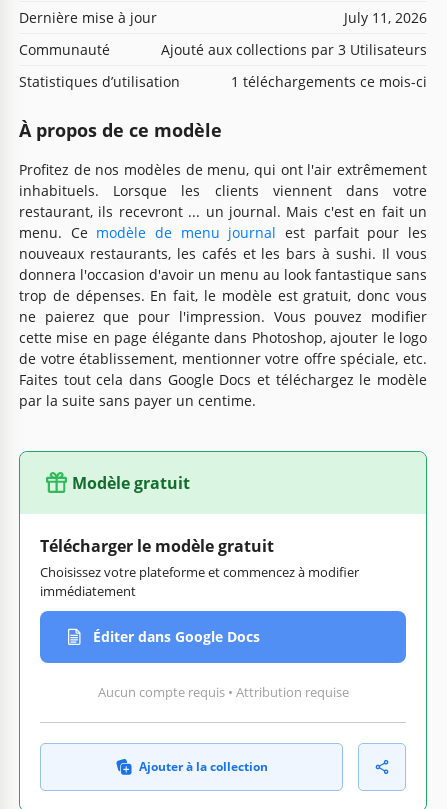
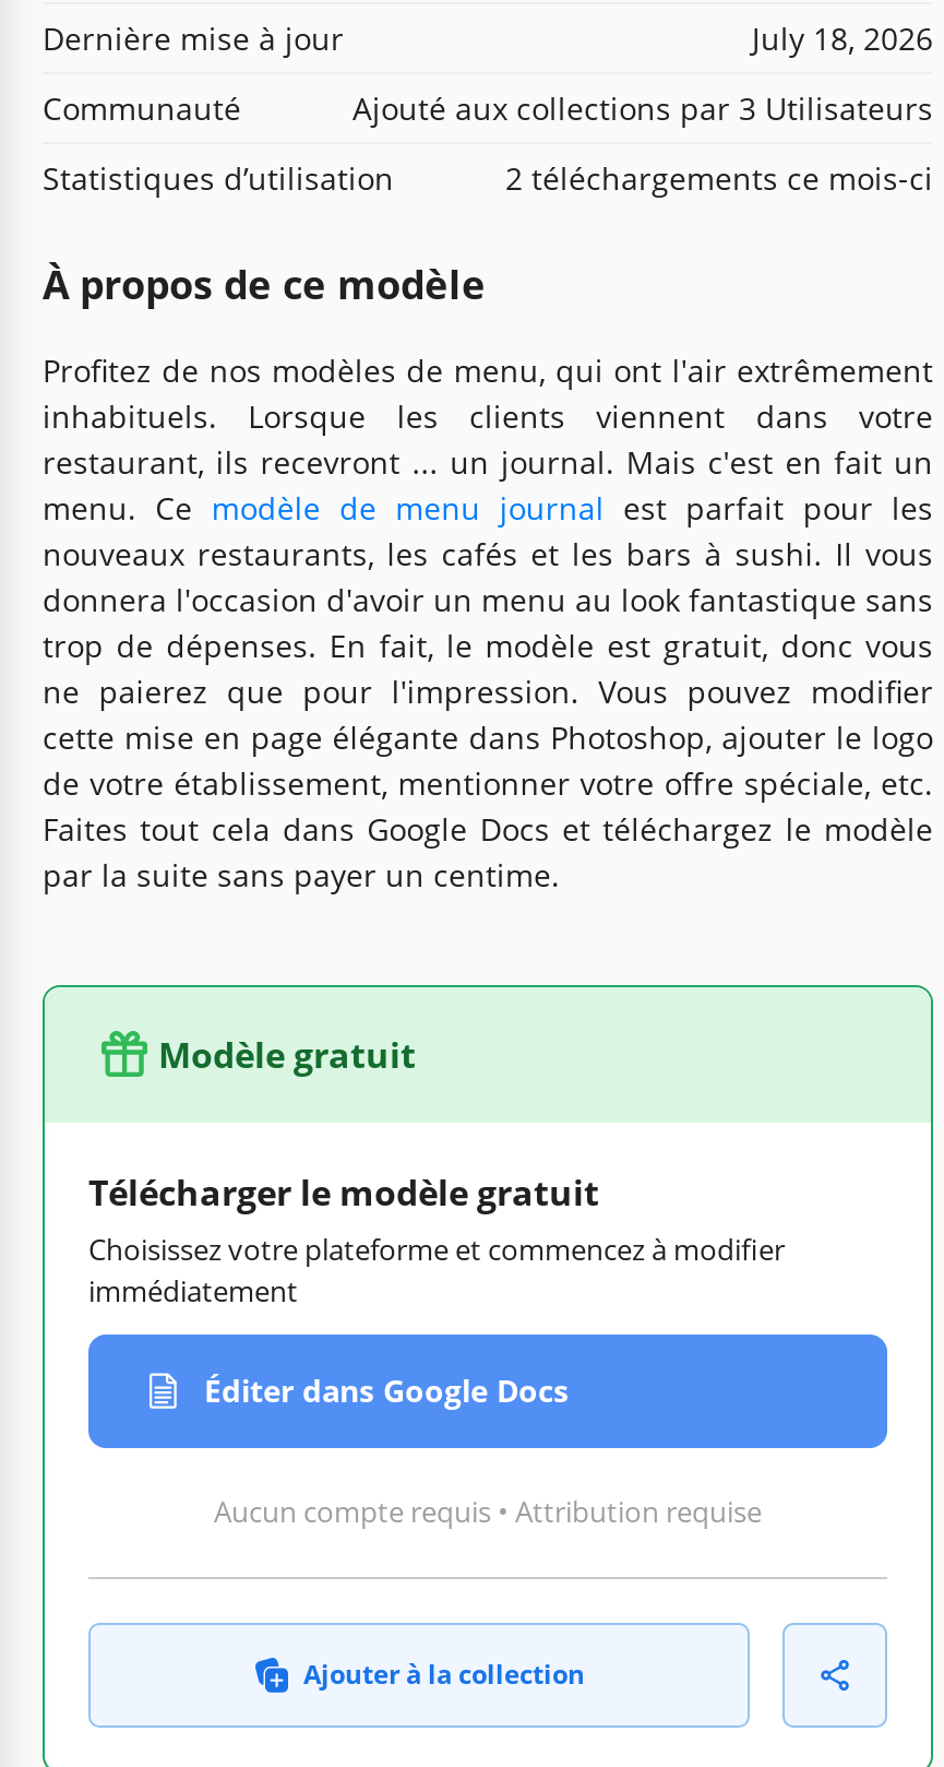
- July 11, 2026
+ July 18, 2026

- 1 téléchargements ce mois-ci
+ 2 téléchargements ce mois-ci
